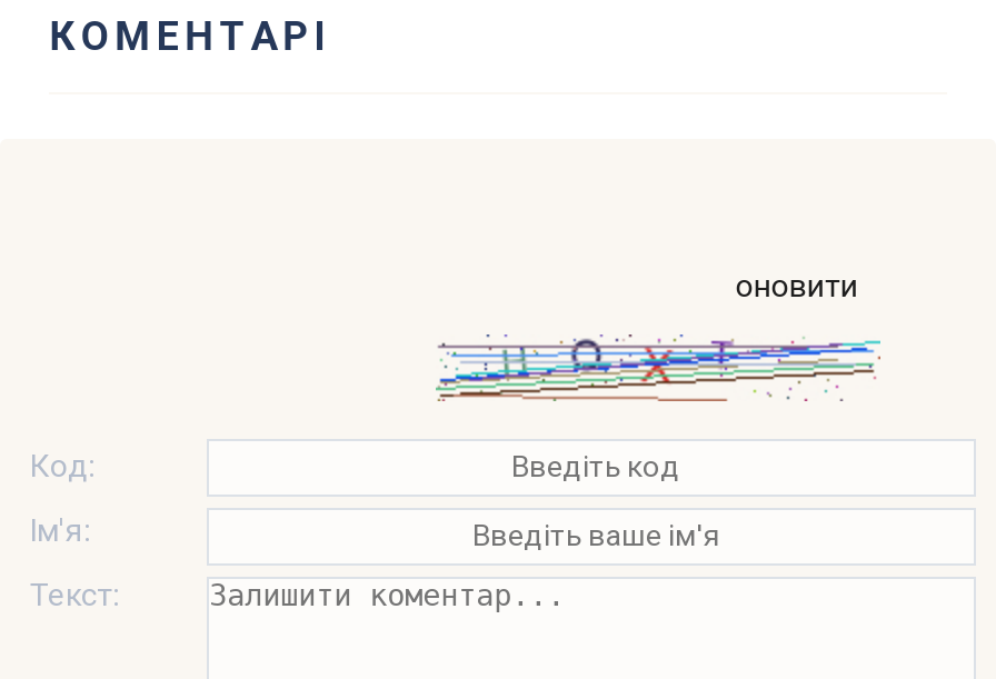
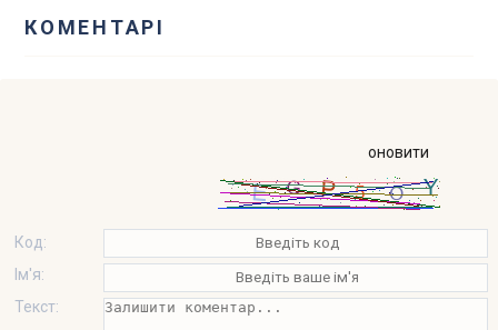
- [image]
+ [image]
